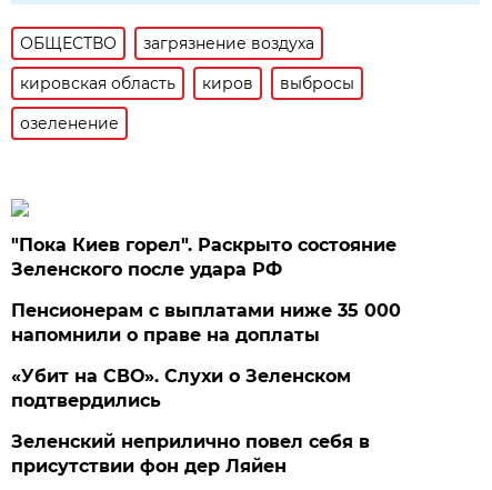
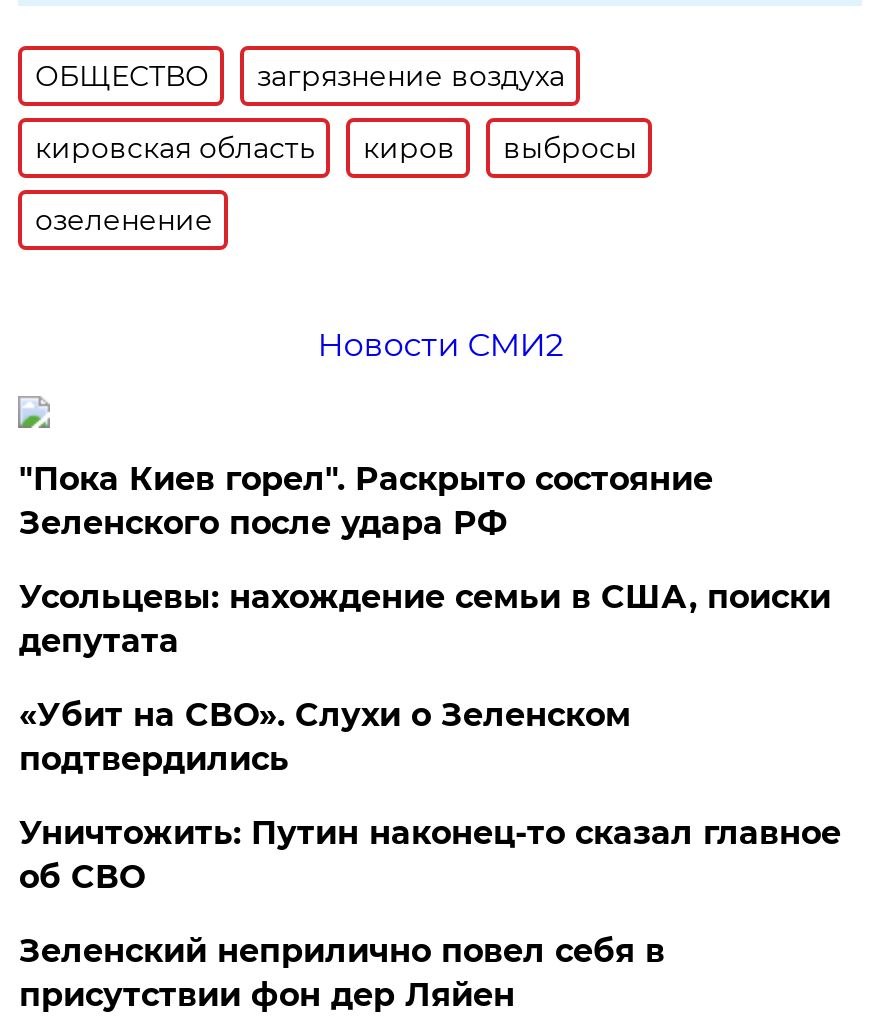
+ Новости СМИ2

- Пенсионерам с выплатами ниже 35 000
- напомнили о праве на доплаты
+ Усольцевы: нахождение семьи в США, поиски
+ депутата

+ Уничтожить: Путин наконец-то сказал главное
+ об СВО
